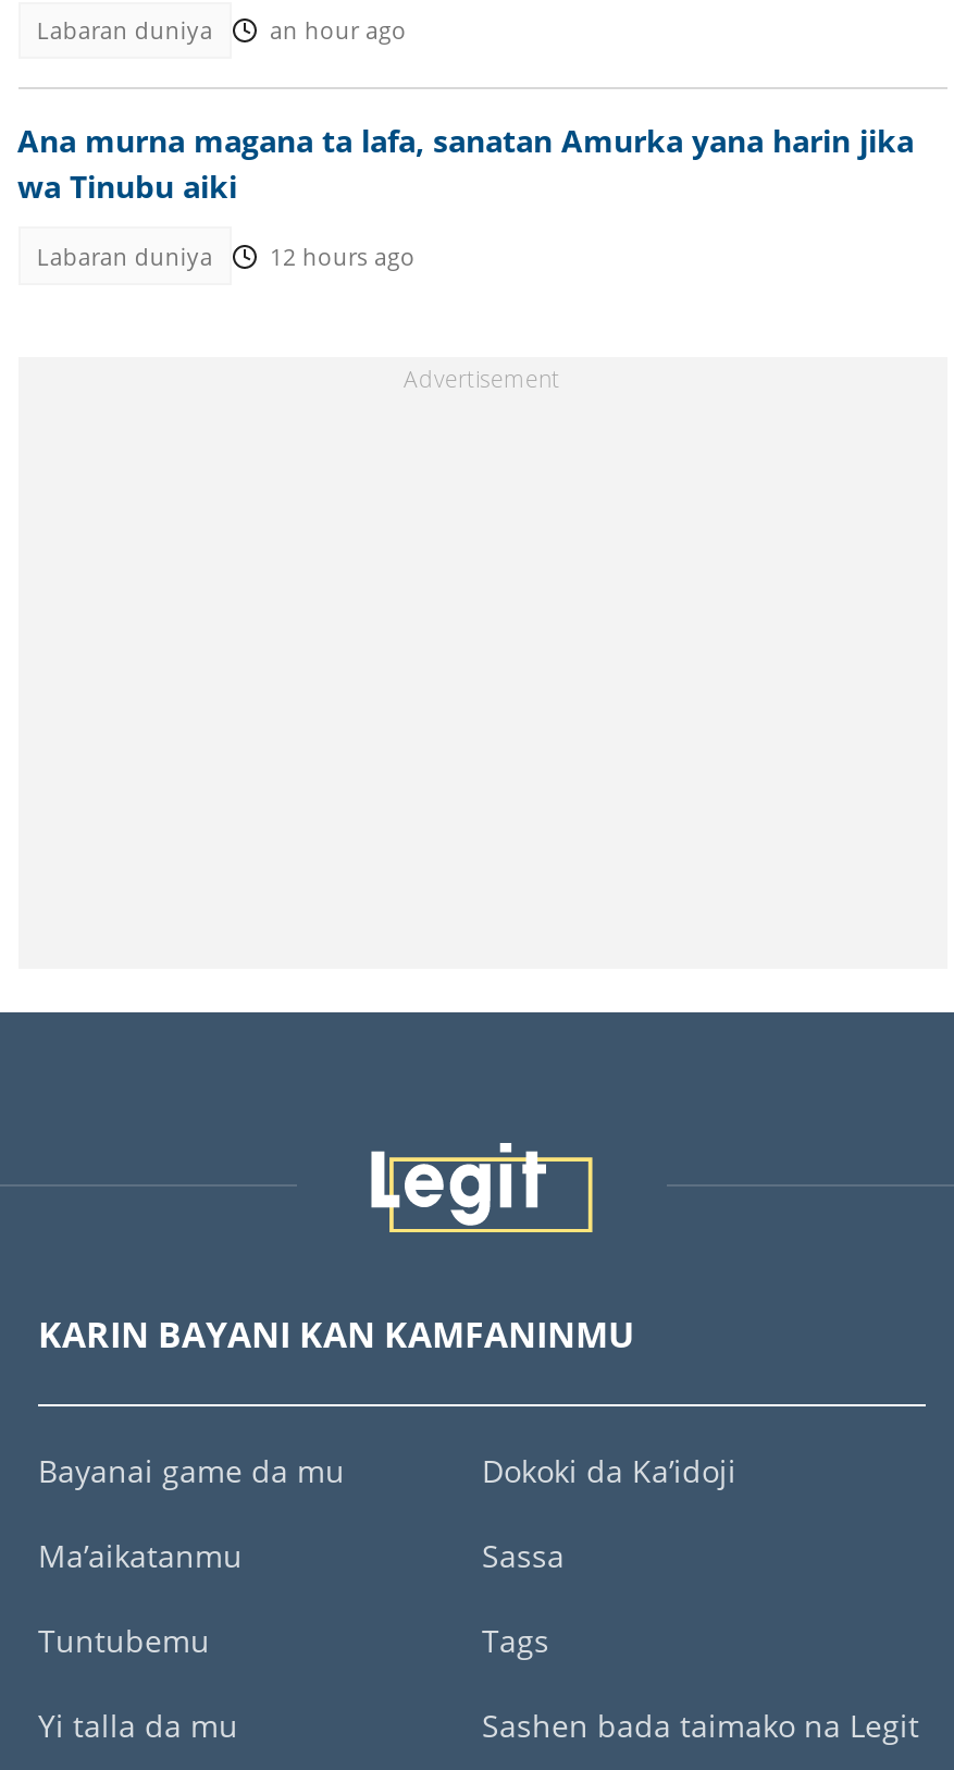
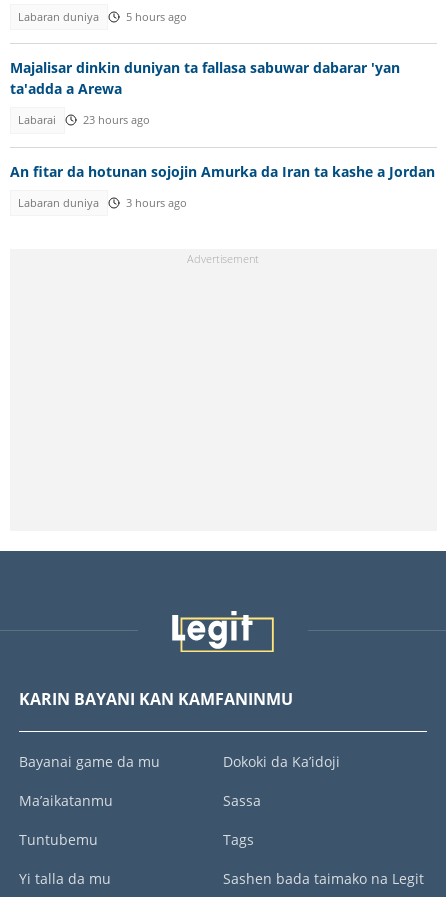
- an hour ago
- Ana murna magana ta lafa, sanatan Amurka yana harin jika
- wa Tinubu aiki
+ 5 hours ago
+ Majalisar dinkin duniyan ta fallasa sabuwar dabarar 'yan
+ ta'adda a Arewa
+ Labarai
+ 23 hours ago
+ An fitar da hotunan sojojin Amurka da Iran ta kashe a Jordan

- Labaran duniya 12 hours ago
+ Labaran duniya 3 hours ago
